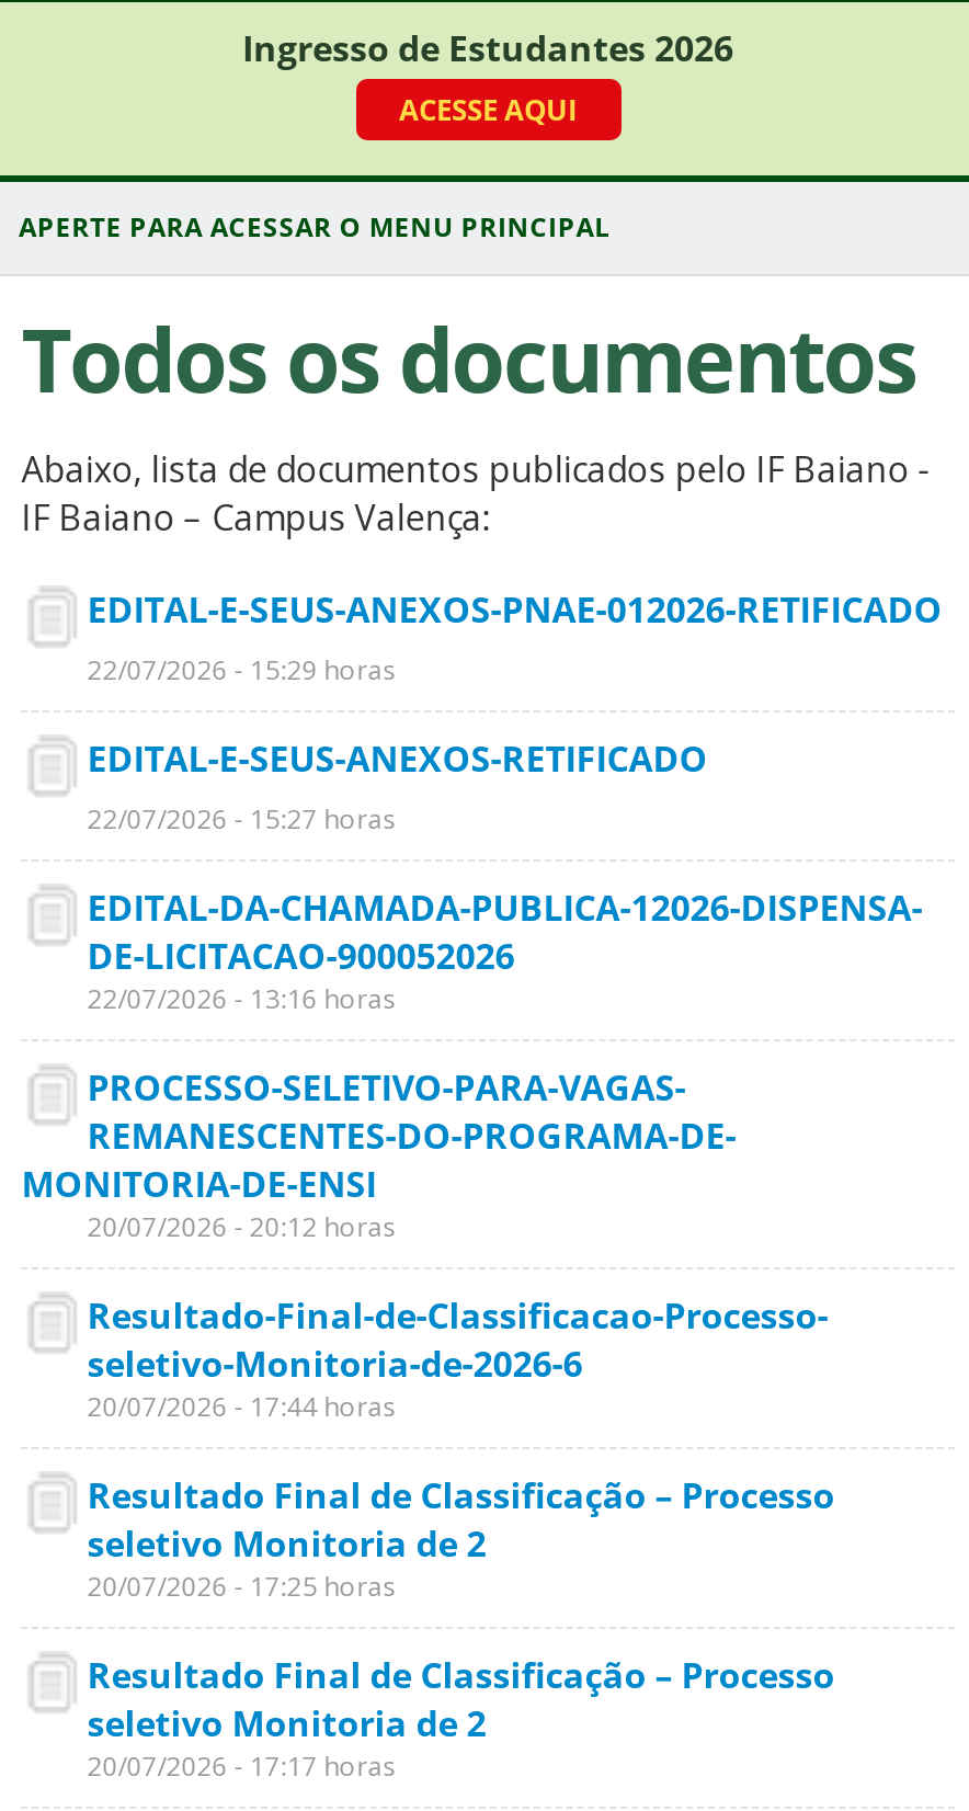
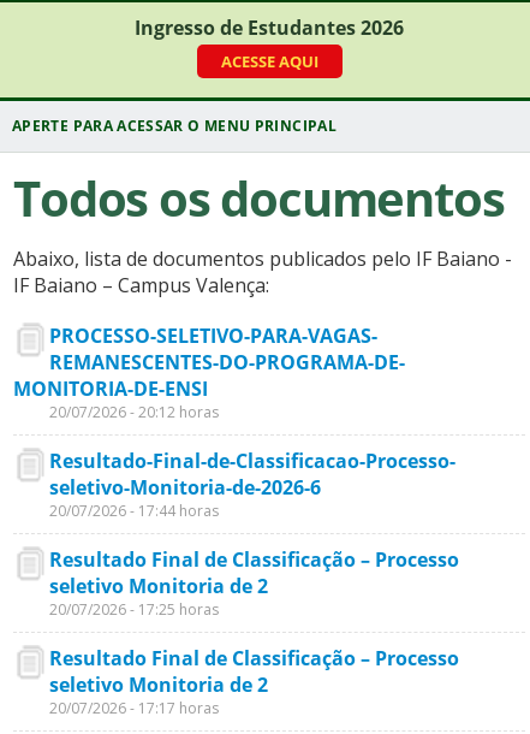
- EDITAL-E-SEUS-ANEXOS-PNAE-012026-RETIFICADO
- 22/07/2026 - 15:29 horas
- EDITAL-E-SEUS-ANEXOS-RETIFICADO
- 22/07/2026 - 15:27 horas
- EDITAL-DA-CHAMADA-PUBLICA-12026-DISPENSA-
- DE-LICITACAO-900052026
- 22/07/2026 - 13:16 horas
